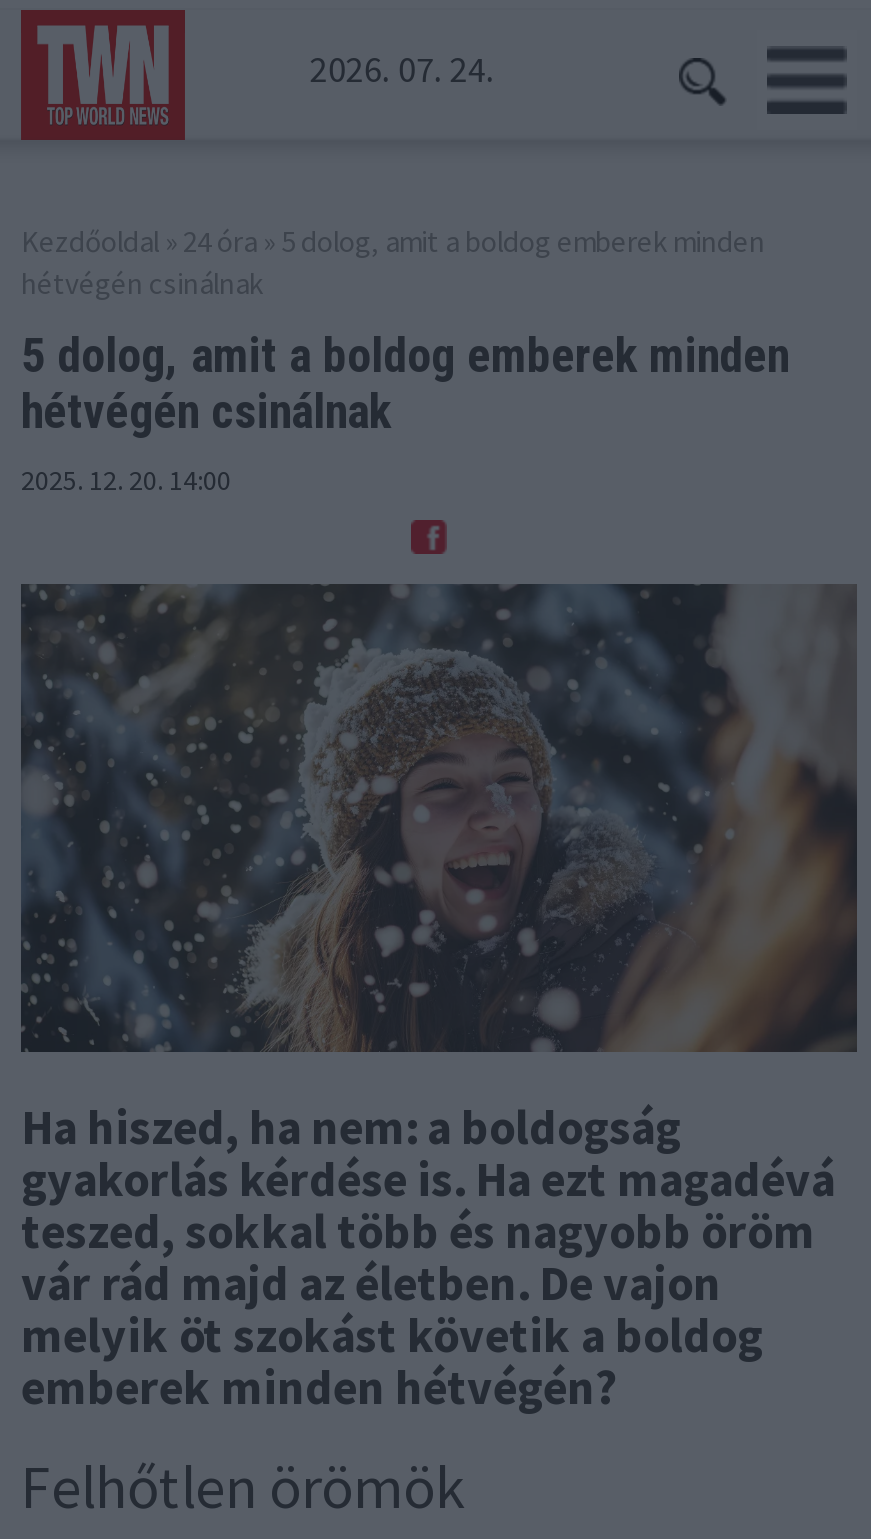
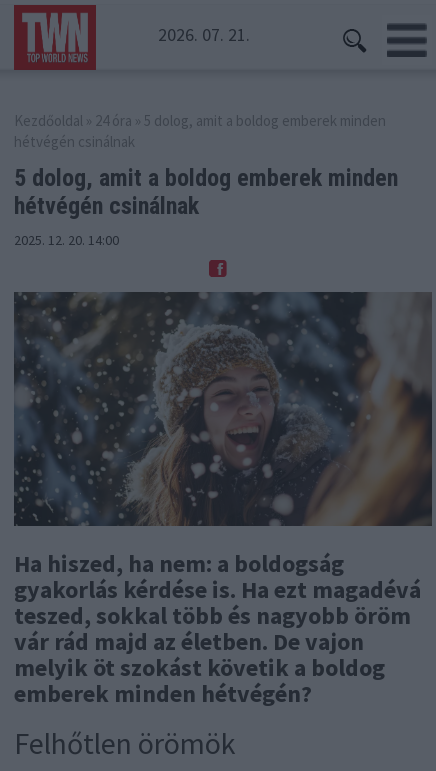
- 2026. 07. 24.
+ 2026. 07. 21.
